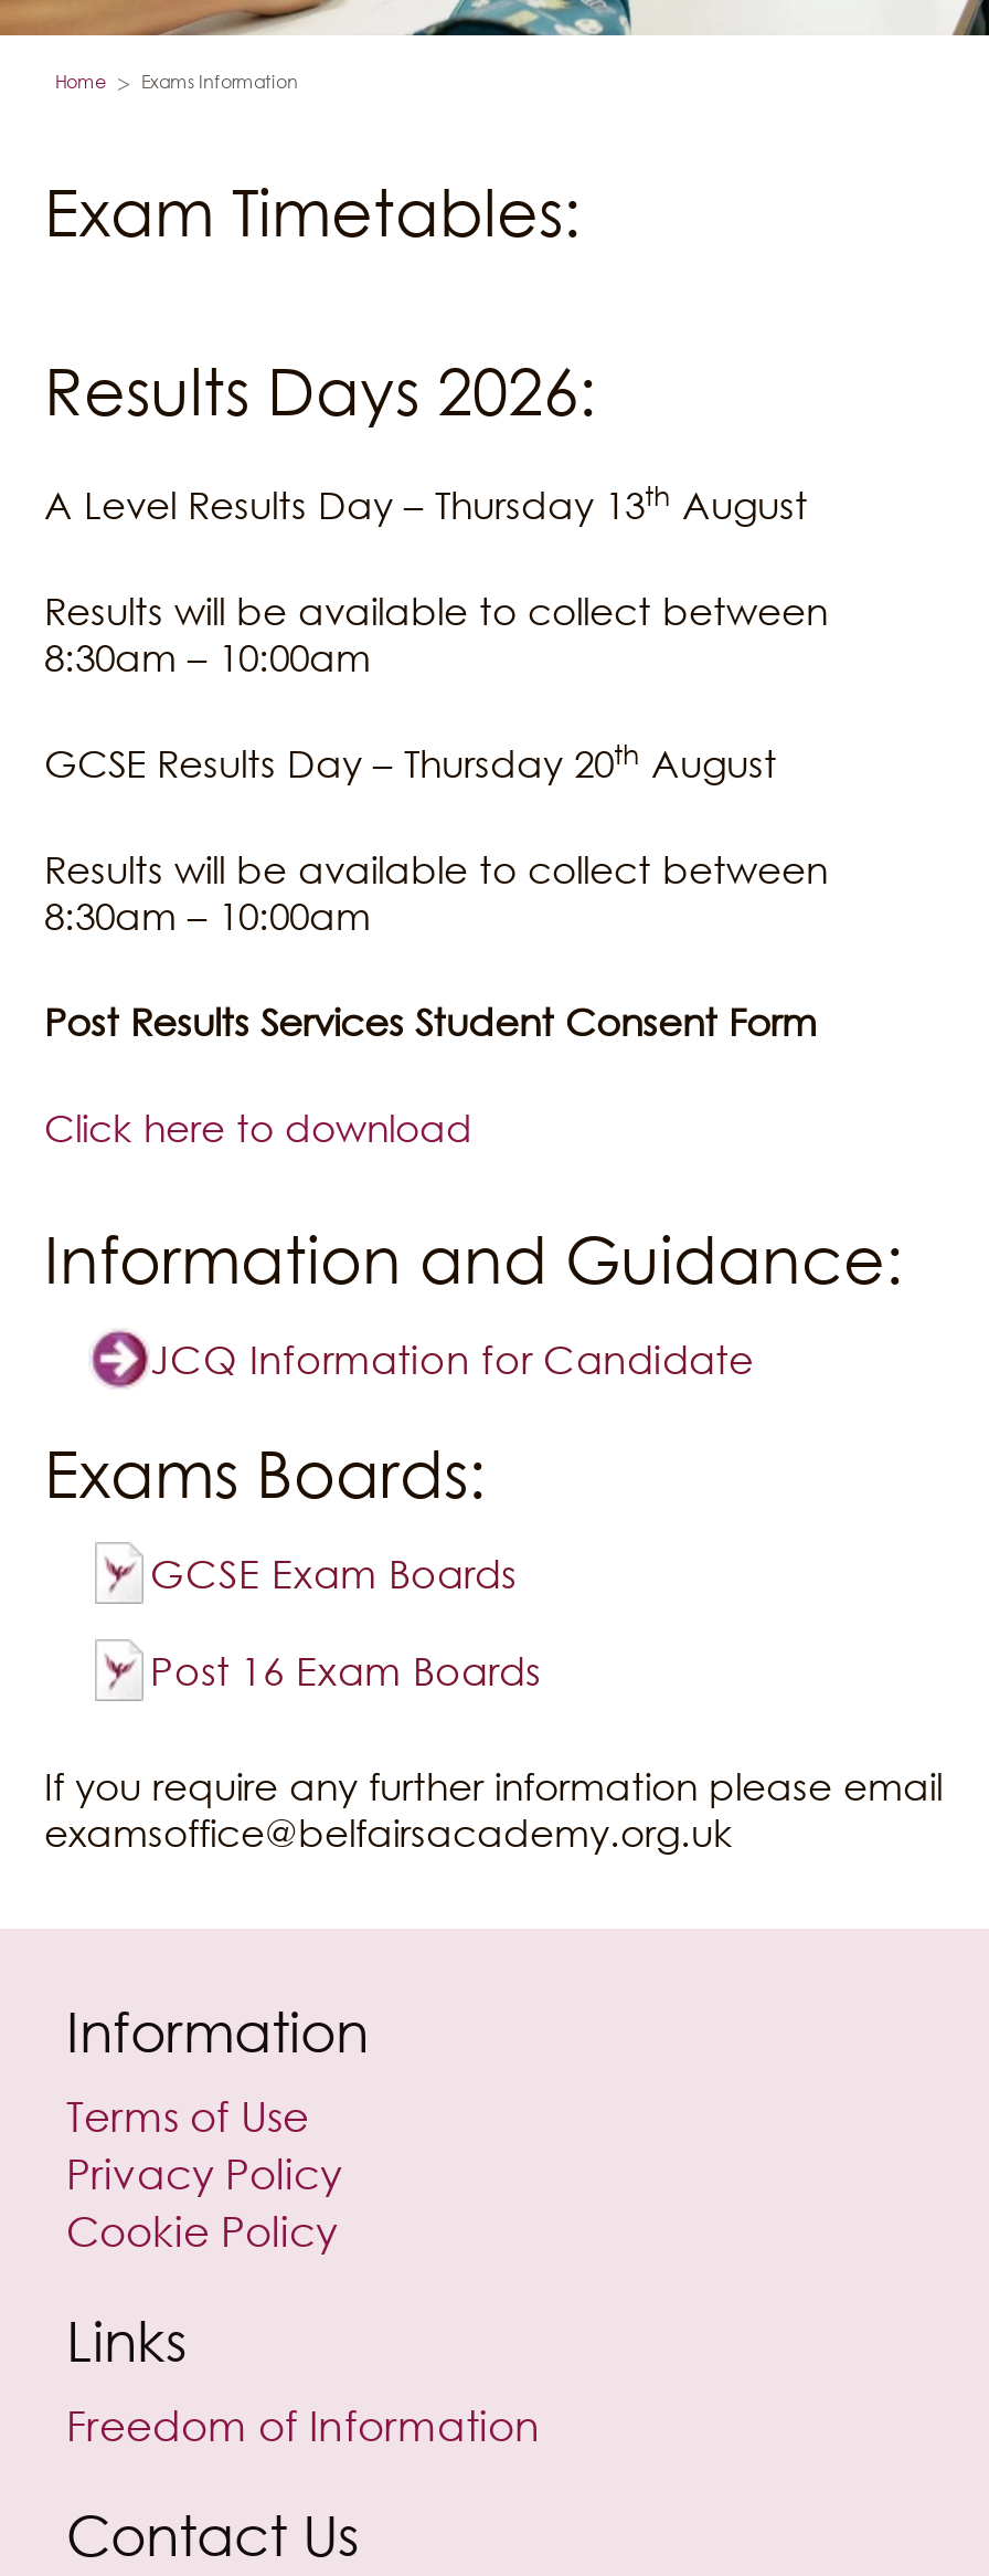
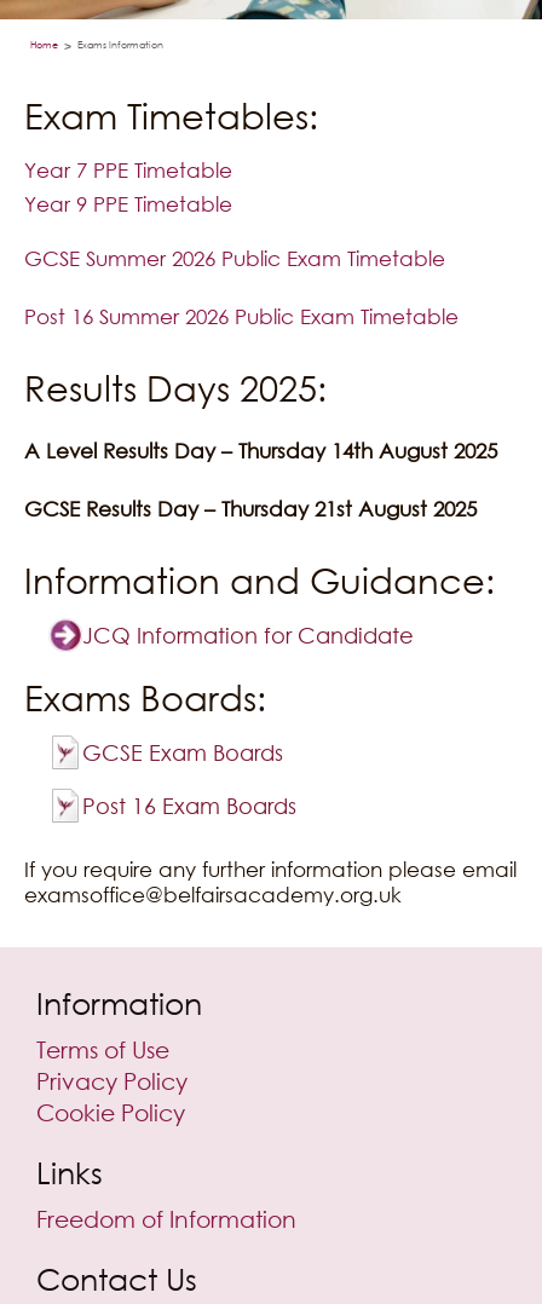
- Results Days 2026:
- A Level Results Day – Thursday 13th August
- Results will be available to collect between
- 8:30am – 10:00am
- GCSE Results Day – Thursday 20th August
- Results will be available to collect between
- 8:30am – 10:00am
- Post Results Services Student Consent Form
- Click here to download
+ Year 7 PPE Timetable
+ Year 9 PPE Timetable
+ GCSE Summer 2026 Public Exam Timetable
+ Post 16 Summer 2026 Public Exam Timetable
+ Results Days 2025:
+ A Level Results Day – Thursday 14th August 2025
+ GCSE Results Day – Thursday 21st August 2025
